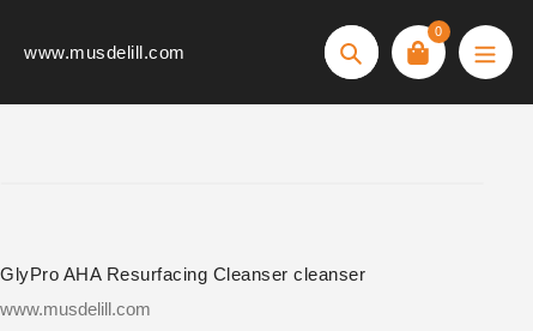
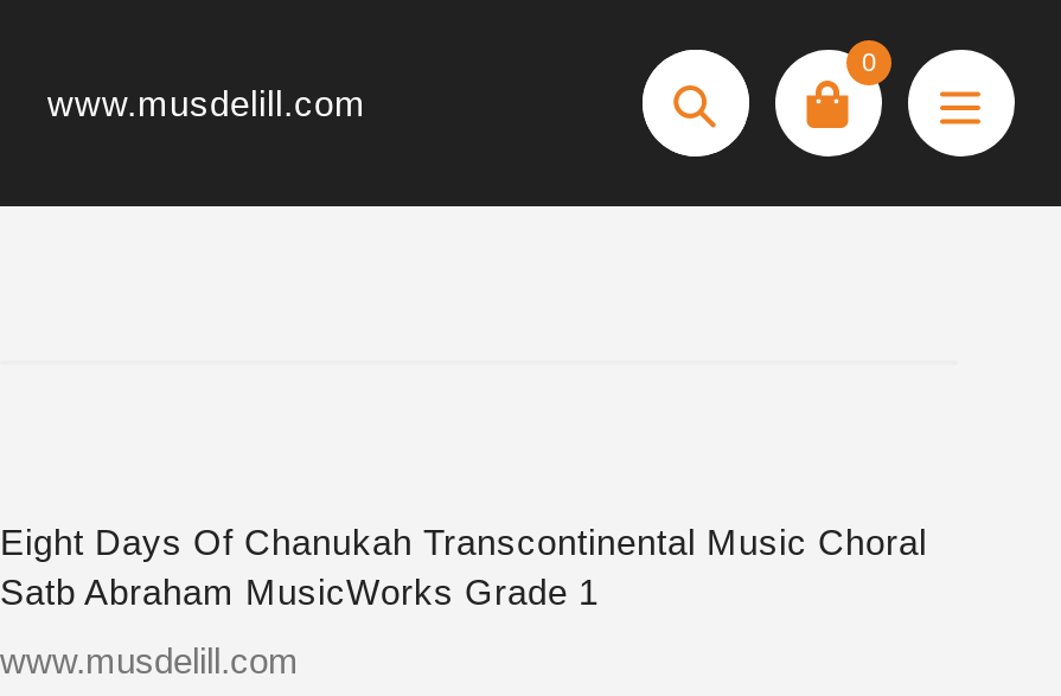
- GlyPro AHA Resurfacing Cleanser cleanser
+ Eight Days Of Chanukah Transcontinental Music Choral
+ Satb Abraham MusicWorks Grade 1
